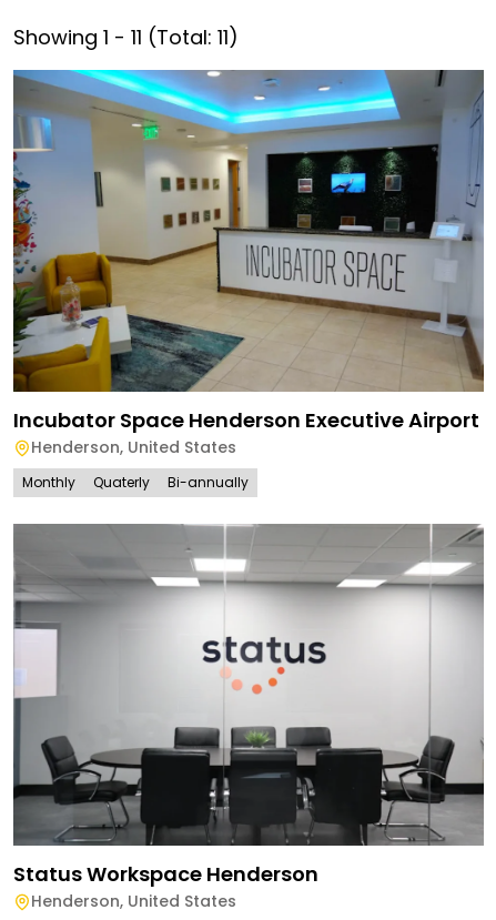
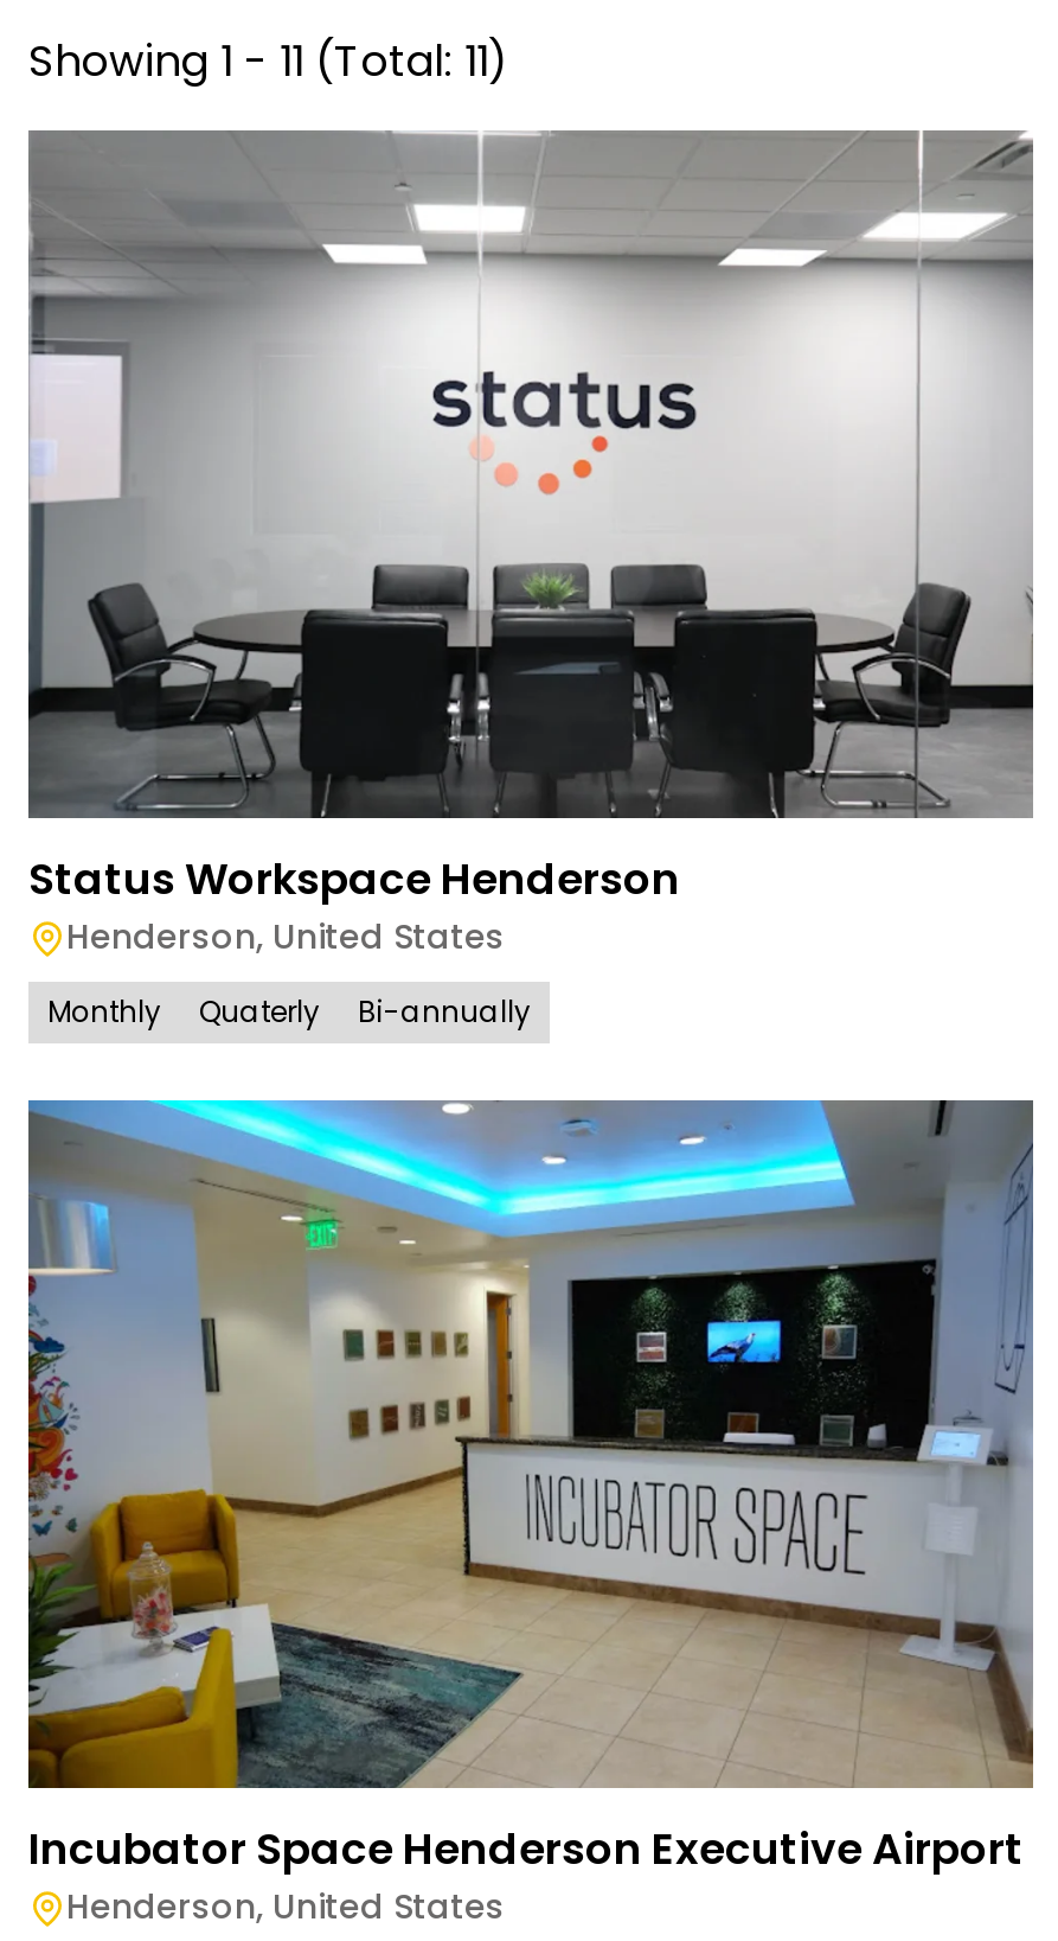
moved down: [image] | Incubator Space Henderson Executive Airport

moved up: [image] | Status Workspace Henderson
